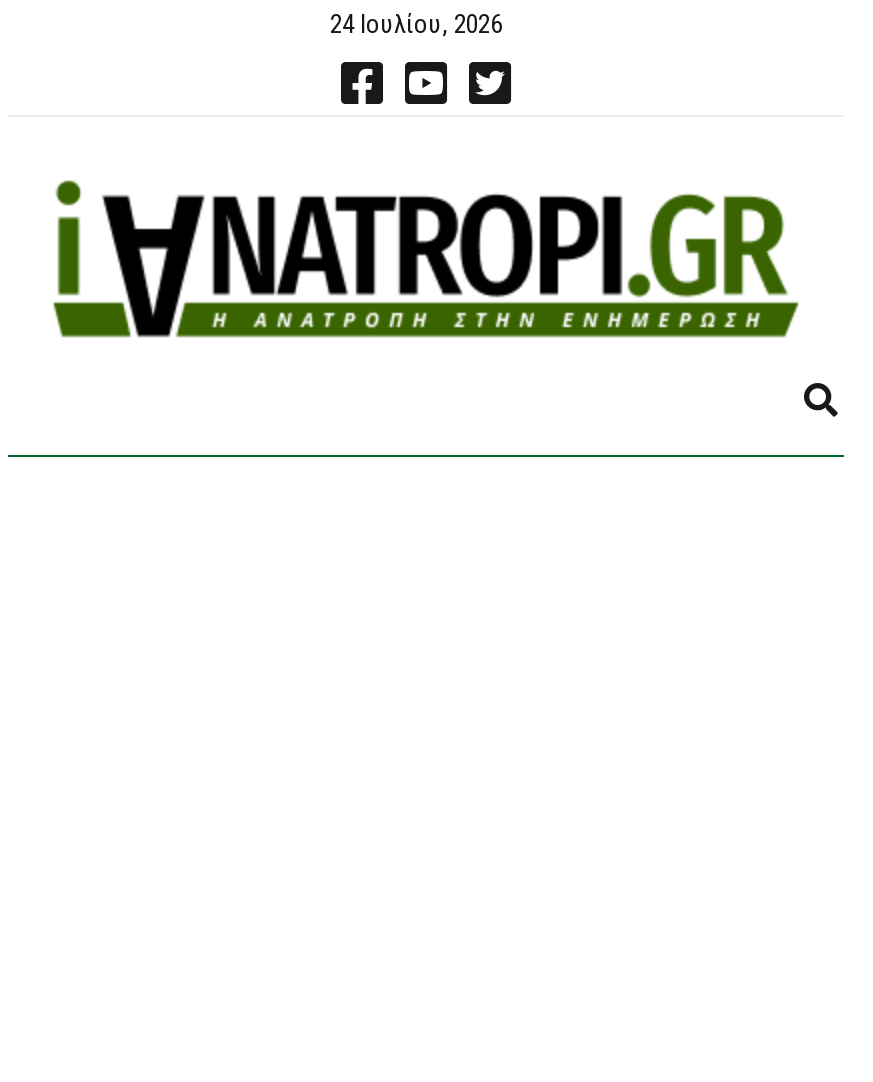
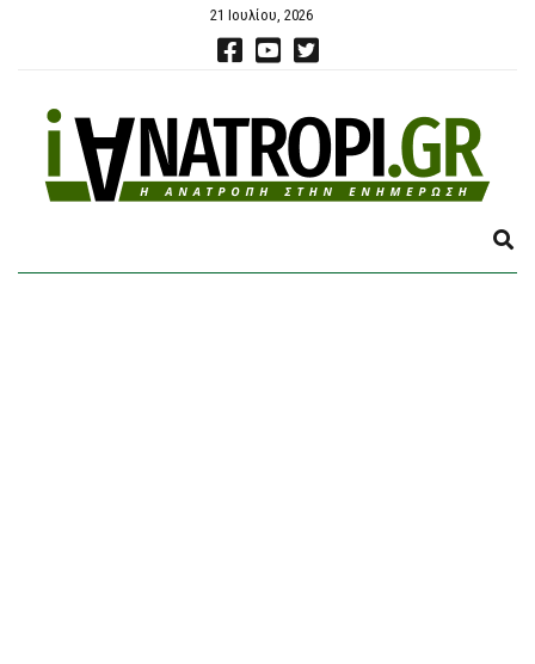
- 24 Ιουλίου, 2026
+ 21 Ιουλίου, 2026
